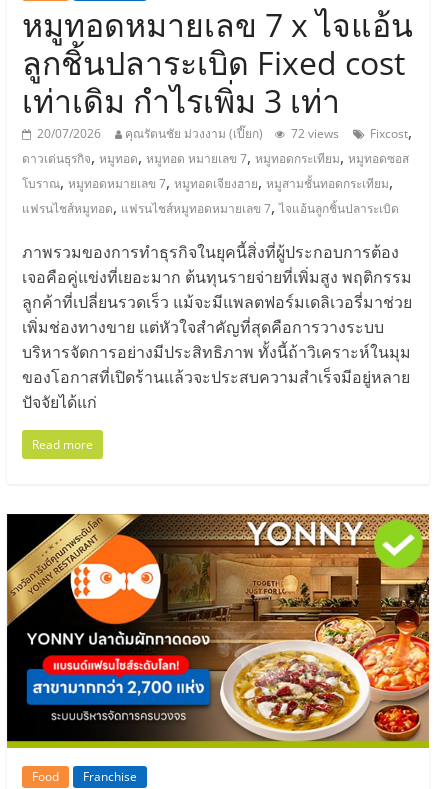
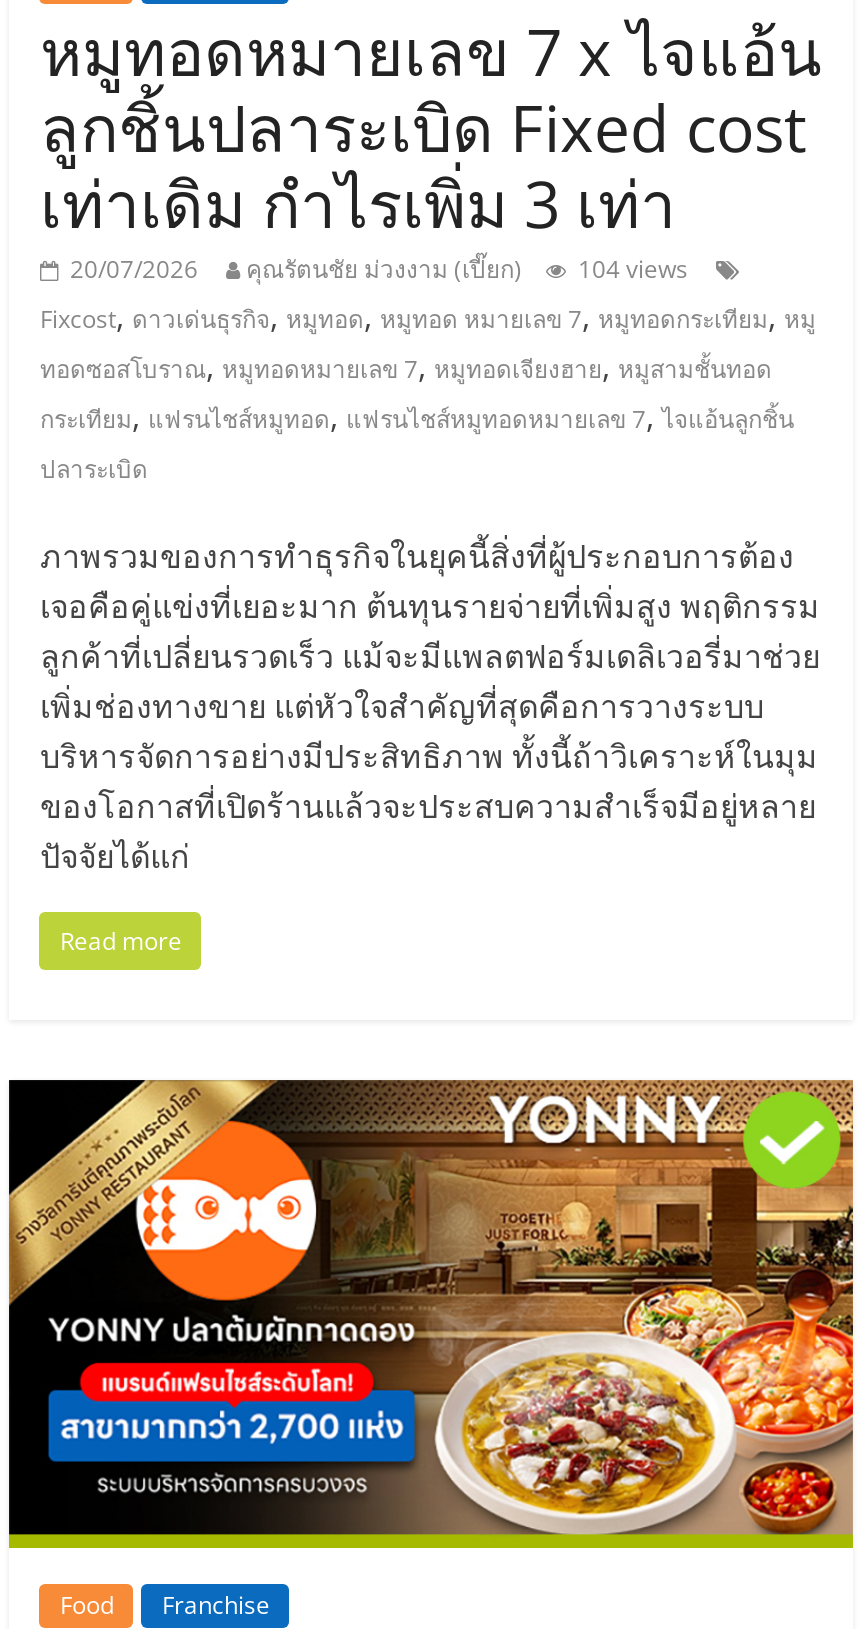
- 72 views
- Fixcost,
- ดาวเด่นธุรกิจ,หมูทอด,หมูทอด หมายเลข 7,หมูทอดกระเทียม,หมูทอดซอส
- โบราณ,หมูทอดหมายเลข 7,หมูทอดเจียงฮาย,หมูสามชั้นทอดกระเทียม,
- แฟรนไชส์หมูทอด,แฟรนไชส์หมูทอดหมายเลข 7,ไจแอ้นลูกชิ้นปลาระเบิด
+ 104 views
+ Fixcost,ดาวเด่นธุรกิจ,หมูทอด,หมูทอด หมายเลข 7,หมูทอดกระเทียม,หมู
+ ทอดซอสโบราณ,หมูทอดหมายเลข 7,หมูทอดเจียงฮาย,หมูสามชั้นทอด
+ กระเทียม,แฟรนไชส์หมูทอด,แฟรนไชส์หมูทอดหมายเลข 7,ไจแอ้นลูกชิ้น
+ ปลาระเบิด
